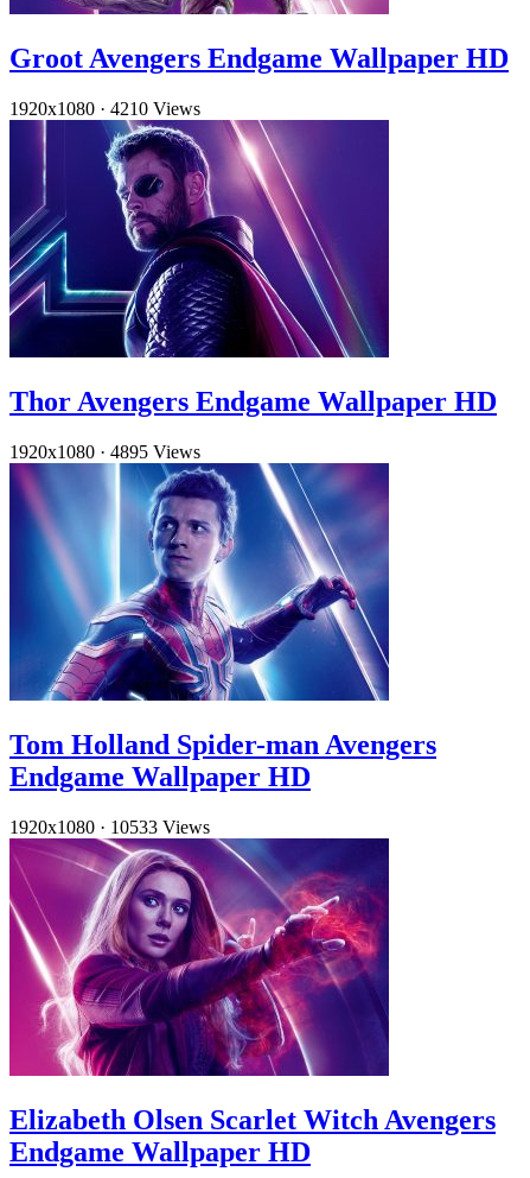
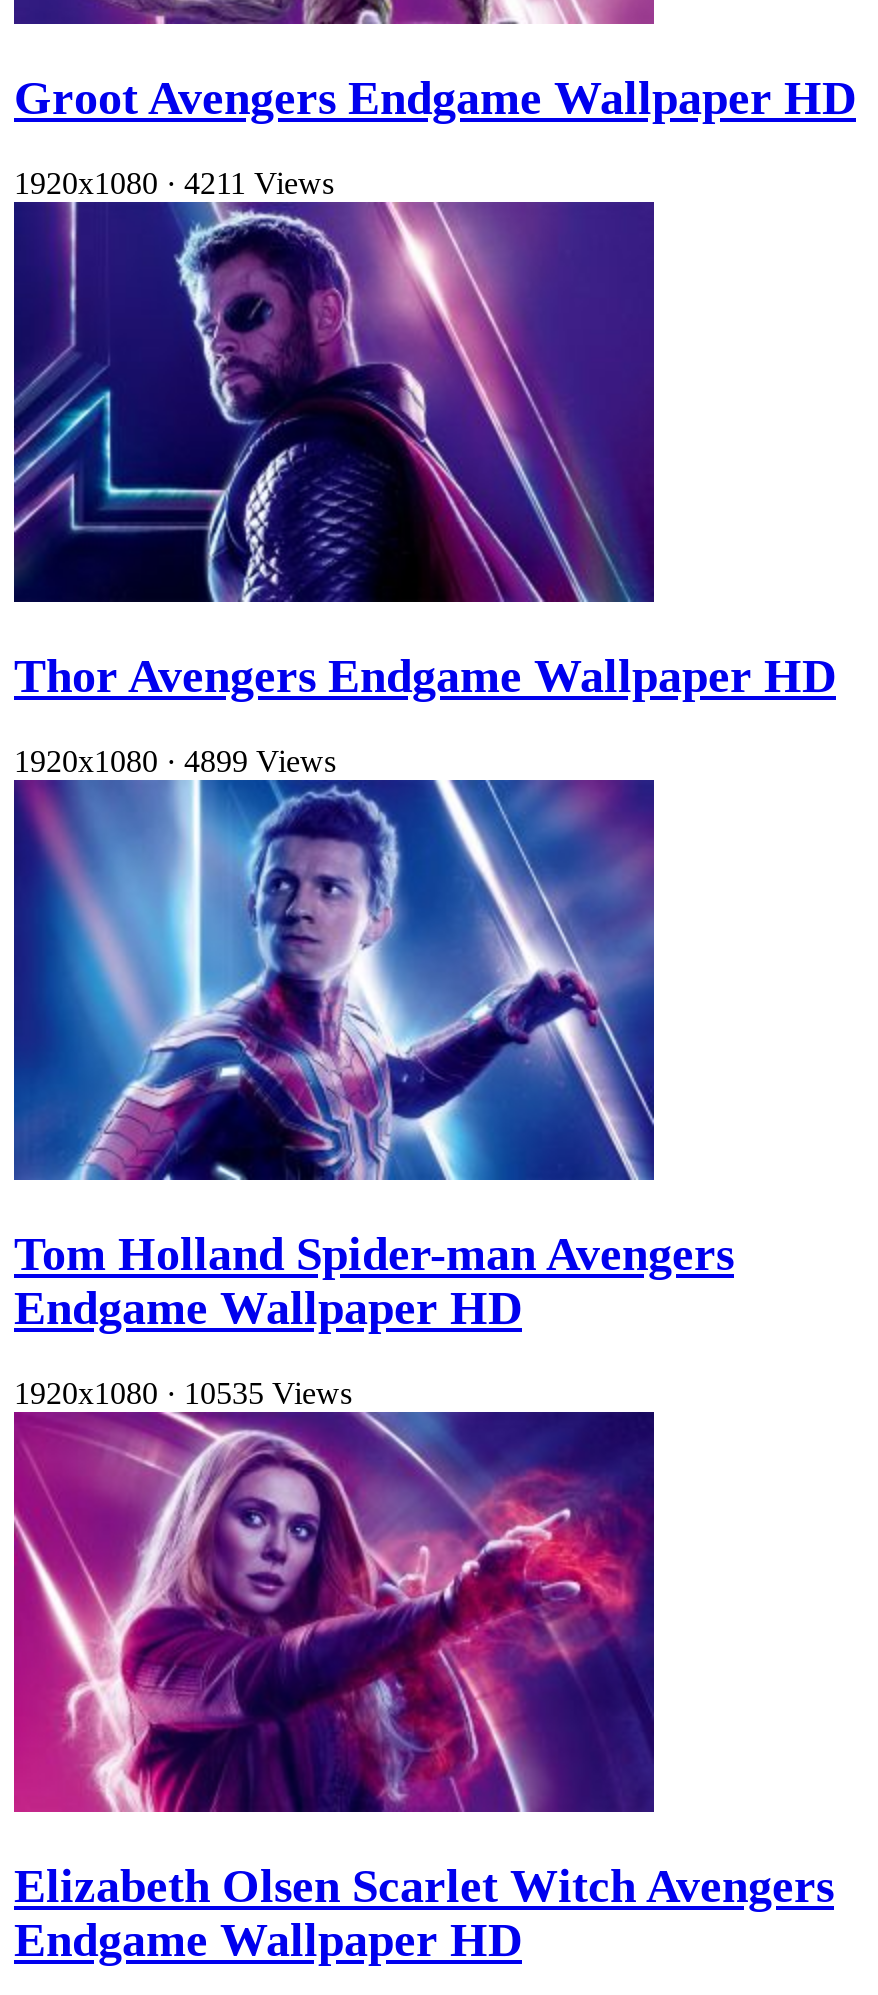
- 1920x1080 · 4210 Views
+ 1920x1080 · 4211 Views

- 1920x1080 · 4895 Views
+ 1920x1080 · 4899 Views

- 1920x1080 · 10533 Views
+ 1920x1080 · 10535 Views
